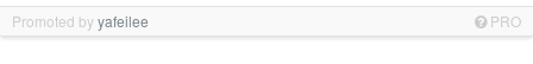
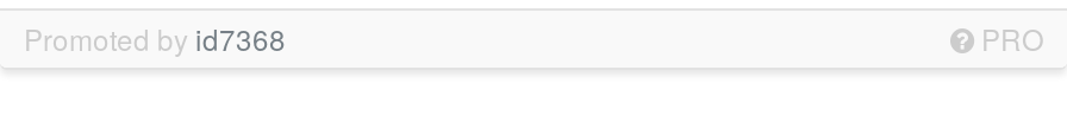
- Promoted by yafeilee
+ Promoted by id7368
